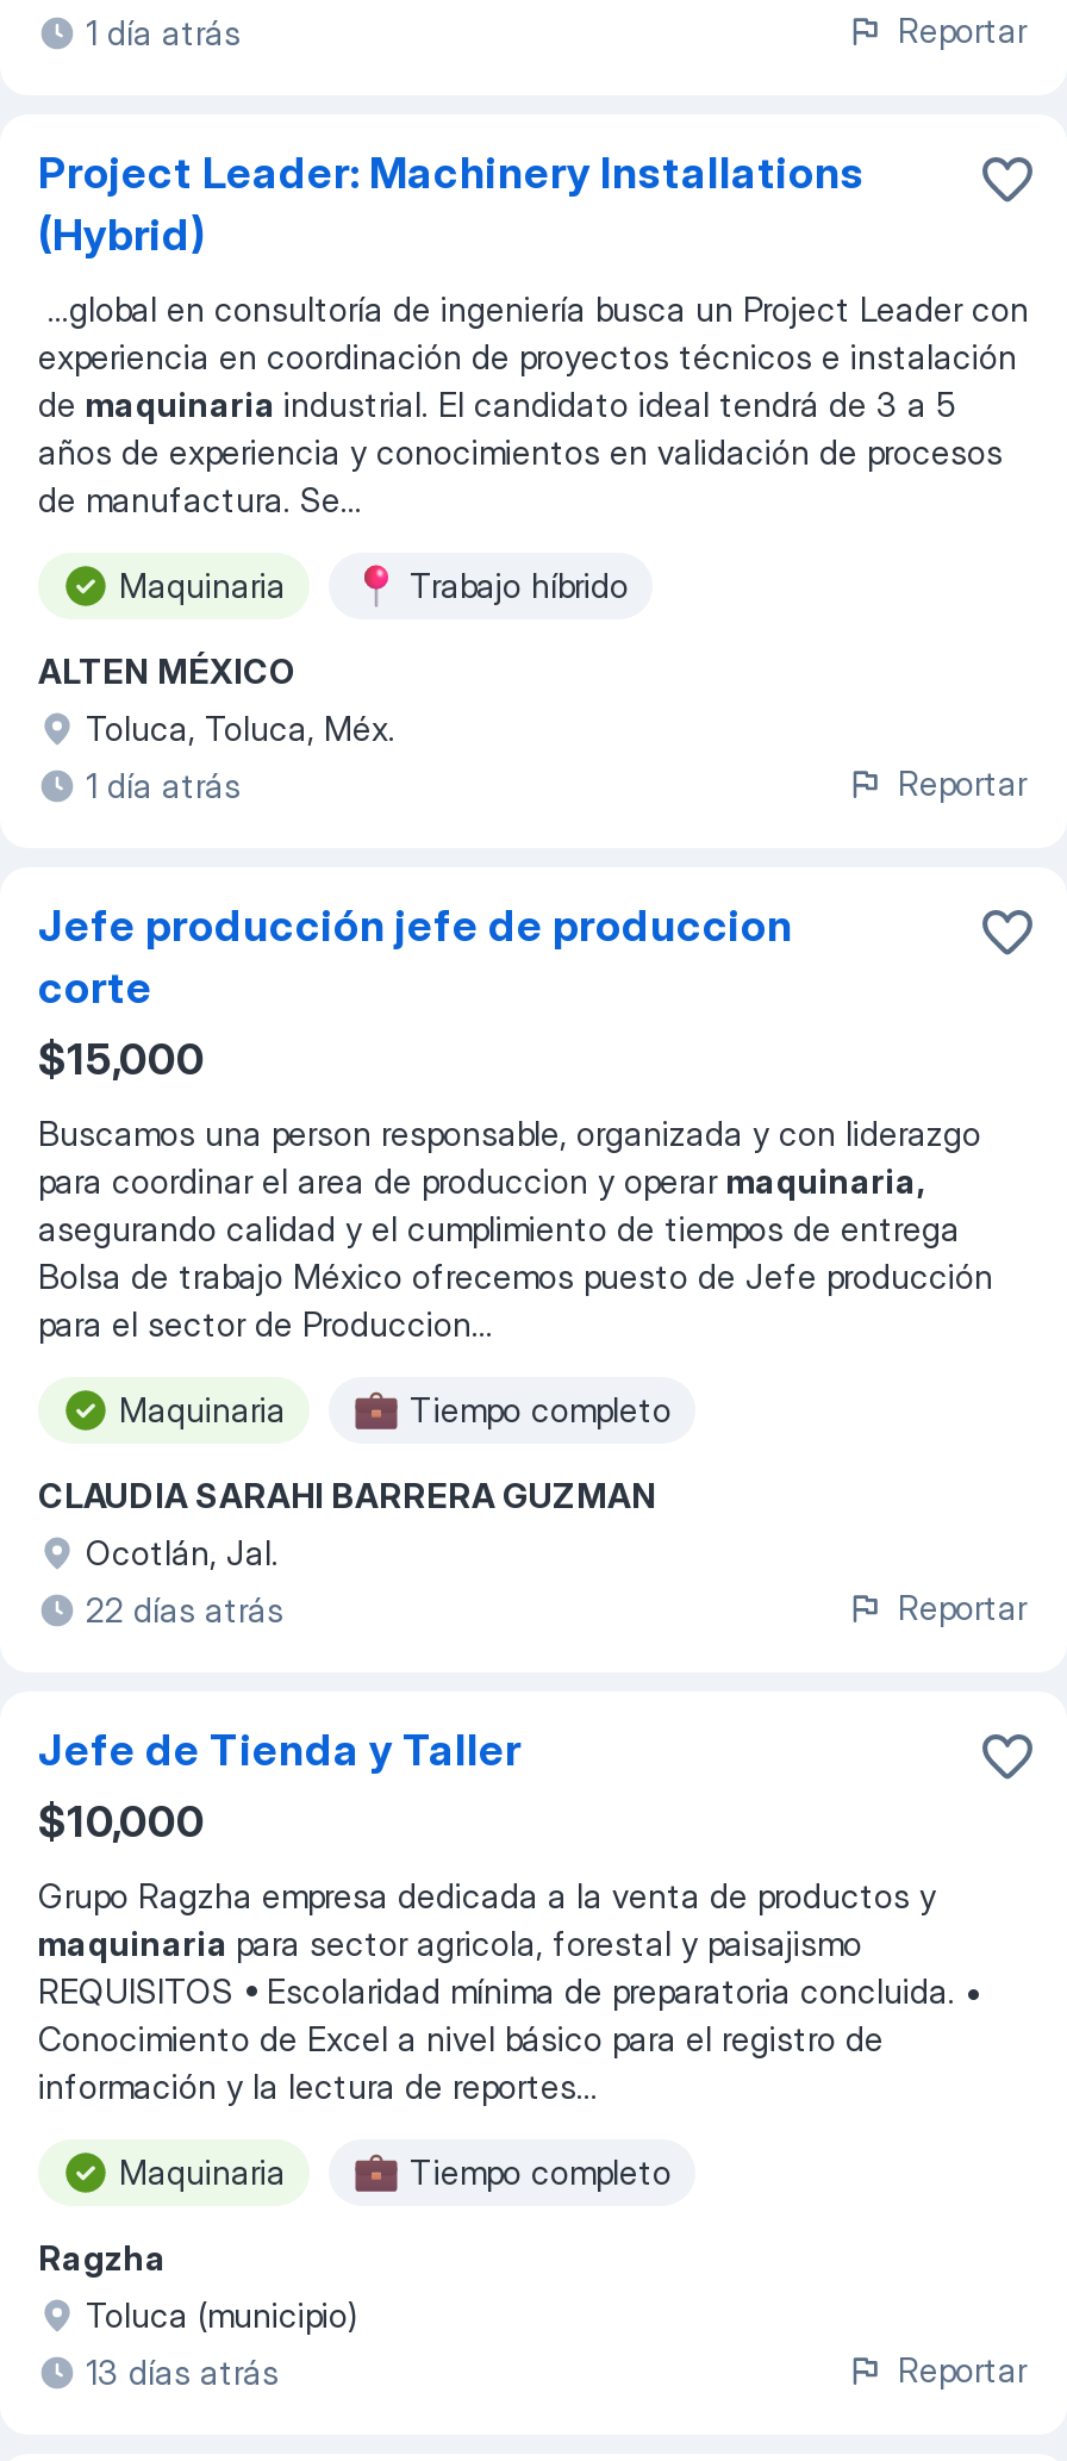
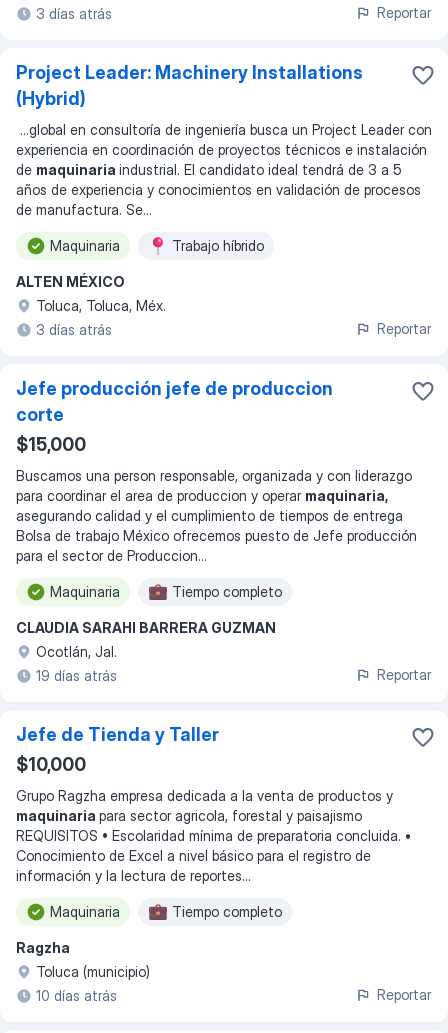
- 1 día atrás
+ 3 días atrás

- 1 día atrás
+ 3 días atrás

- 22 días atrás
+ 19 días atrás

- 13 días atrás
+ 10 días atrás
